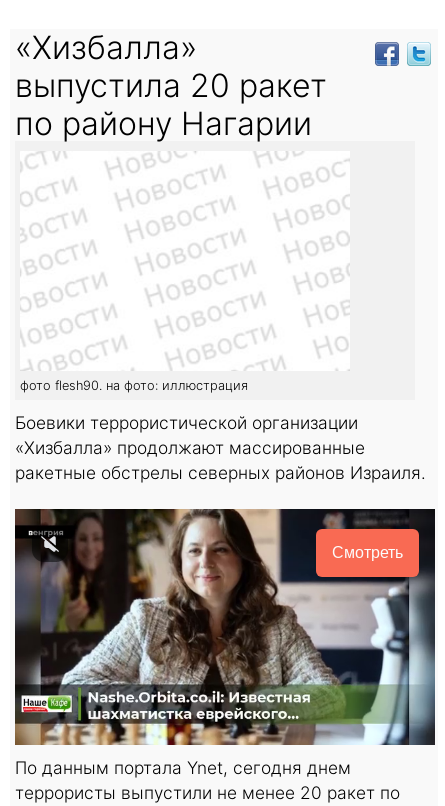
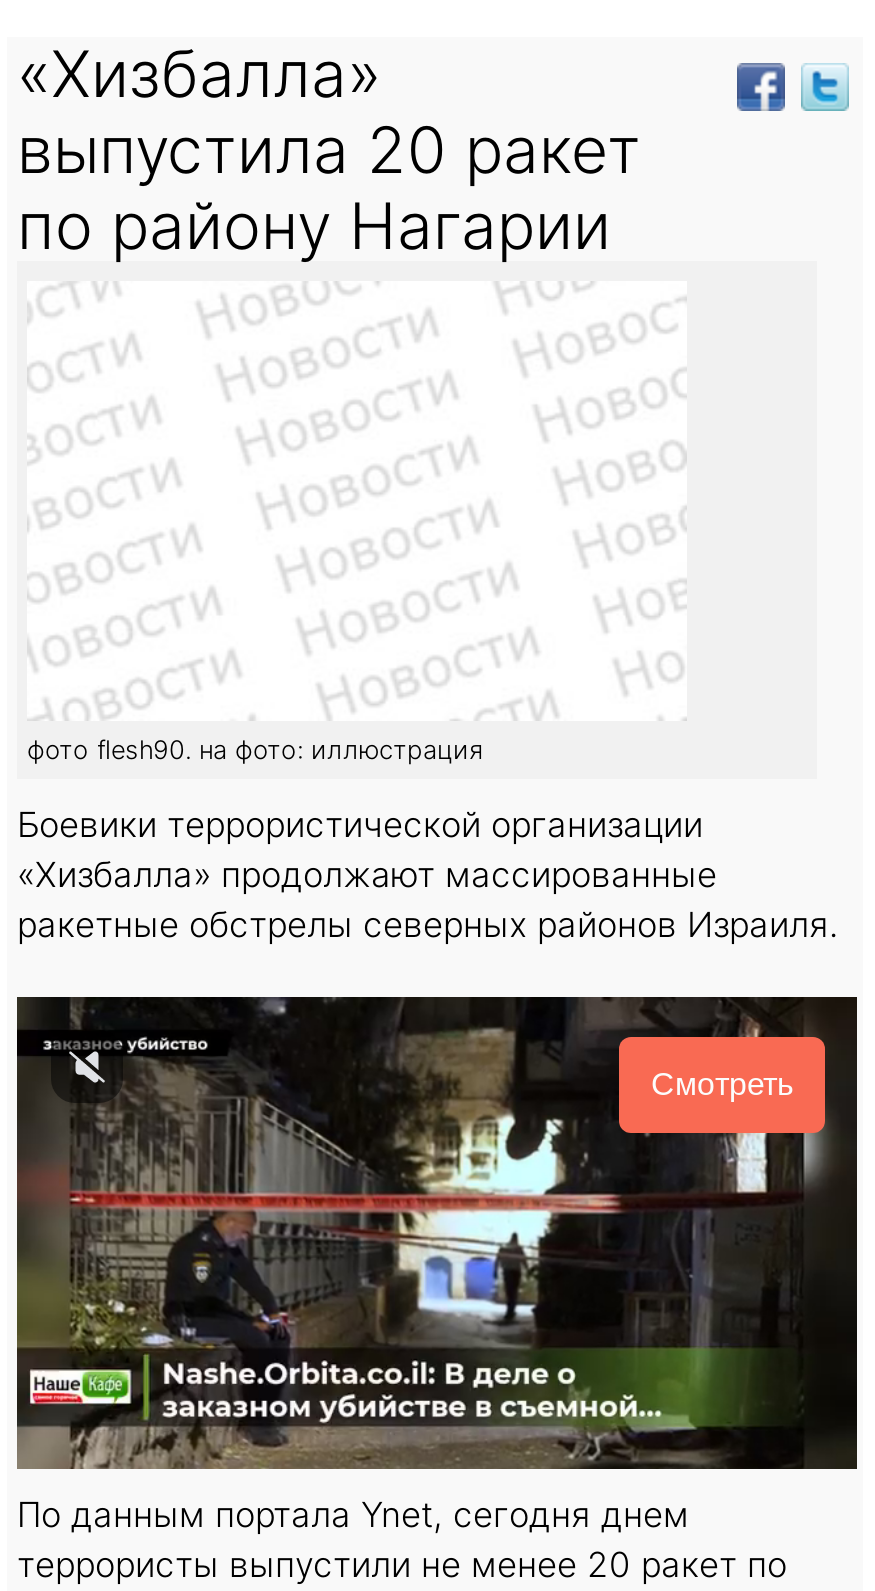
- [image]
+ [image]
